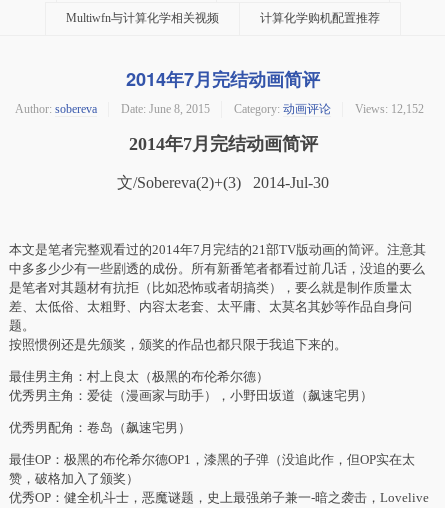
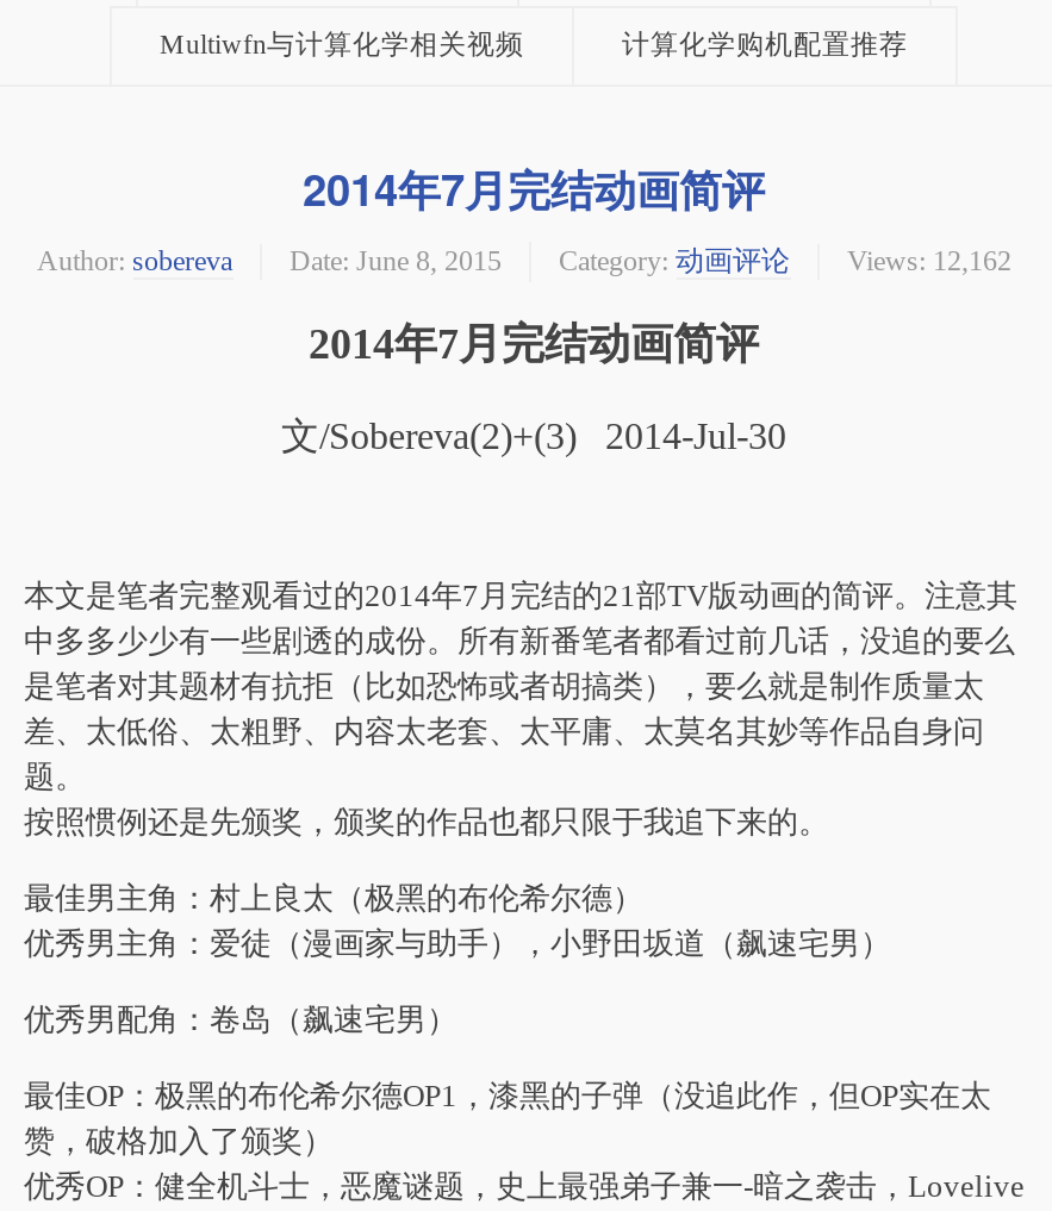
- Author: sobereva Date: June 8, 2015 Category:动画评论 Views: 12,152
+ Author: sobereva Date: June 8, 2015 Category:动画评论 Views: 12,162
